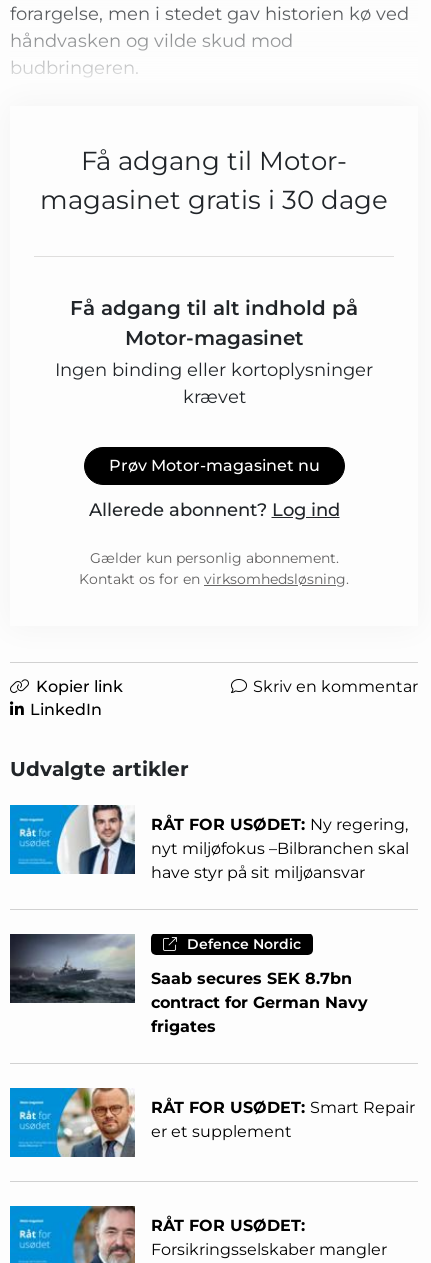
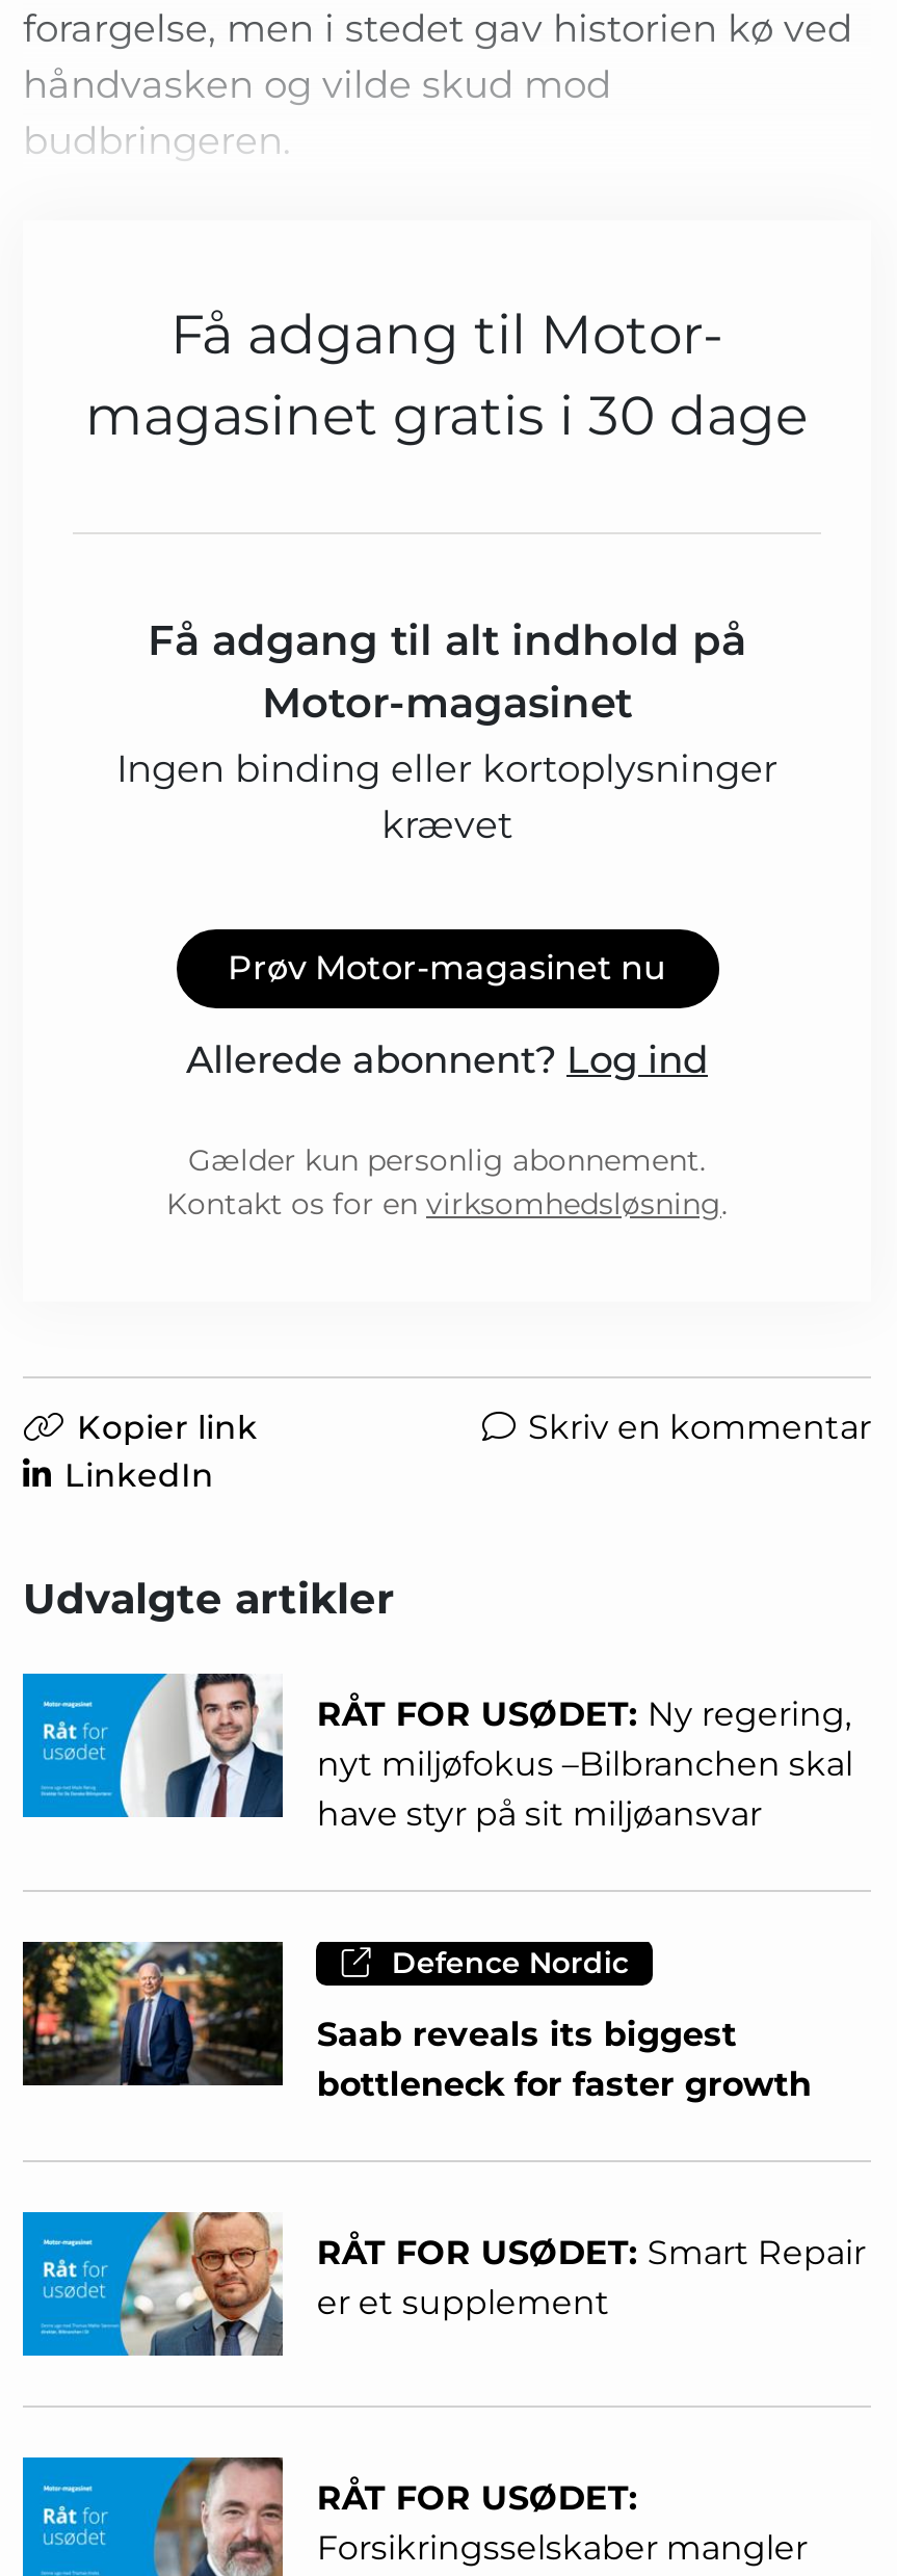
- [image]
- Saab secures SEK 8.7bn
- contract for German Navy
- frigates
+ [image]
+ Saab reveals its biggest
+ bottleneck for faster growth
